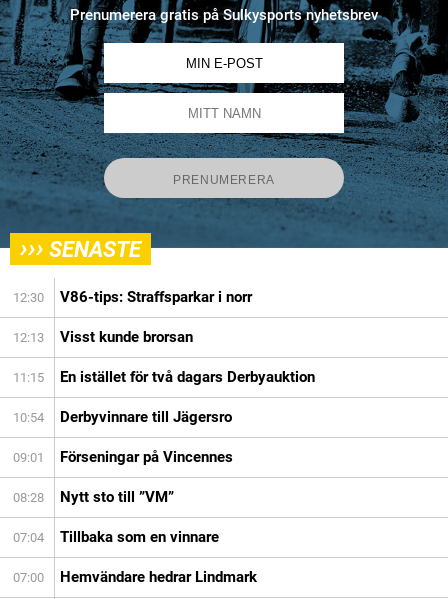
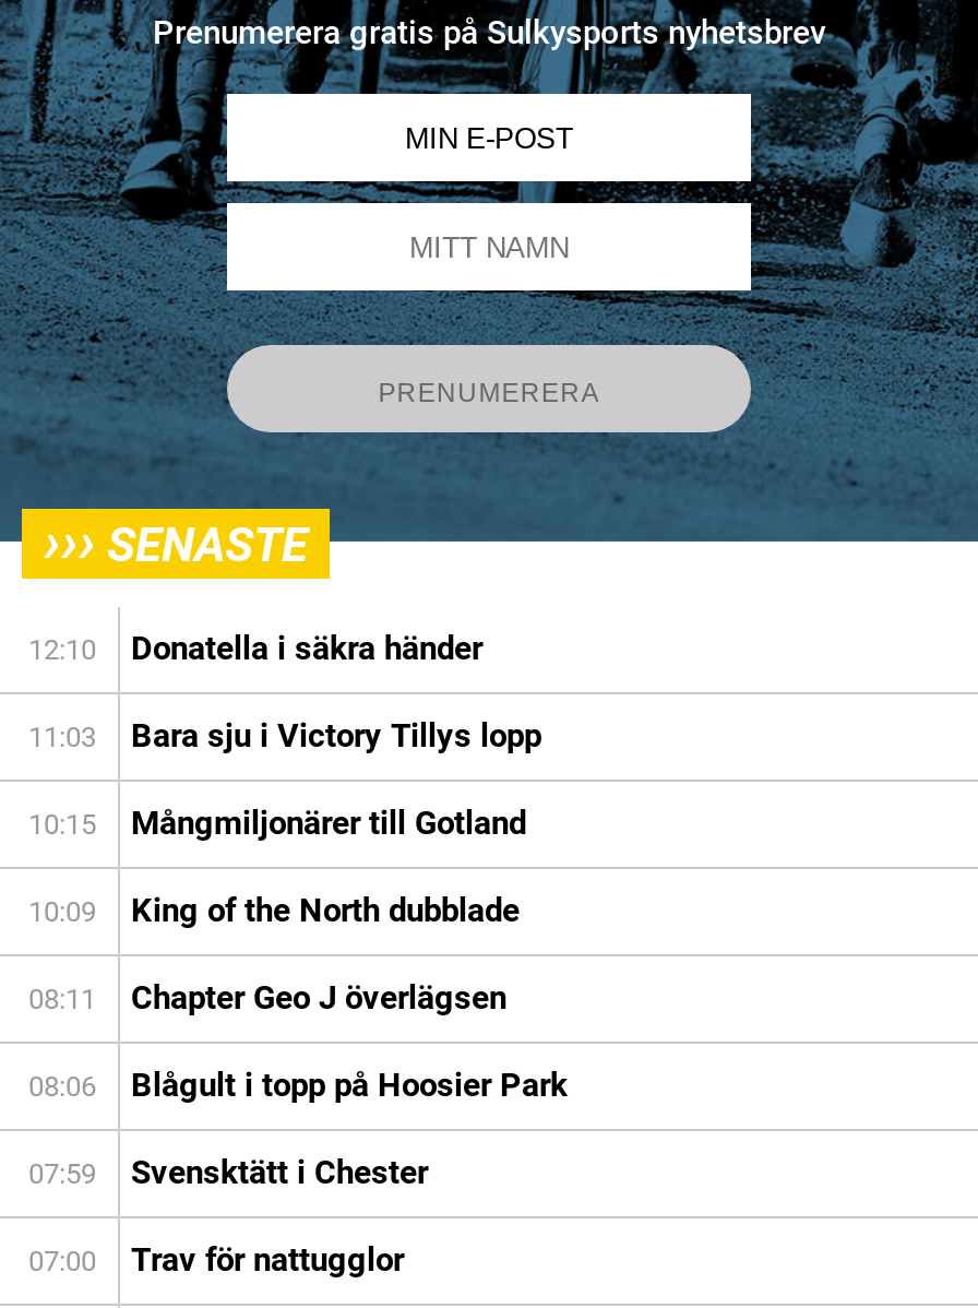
- 12:30
- V86-tips: Straffsparkar i norr
+ 12:10
+ Donatella i säkra händer

- 12:13
- Visst kunde brorsan
+ 11:03
+ Bara sju i Victory Tillys lopp

- 11:15
- En istället för två dagars Derbyauktion
+ 10:15
+ Mångmiljonärer till Gotland

- 10:54
- Derbyvinnare till Jägersro
+ 10:09
+ King of the North dubblade

- 09:01
- Förseningar på Vincennes
+ 08:11
+ Chapter Geo J överlägsen

- 08:28
- Nytt sto till ”VM”
+ 08:06
+ Blågult i topp på Hoosier Park

- 07:04
- Tillbaka som en vinnare
+ 07:59
+ Svensktätt i Chester

- Hemvändare hedrar Lindmark
+ Trav för nattugglor
